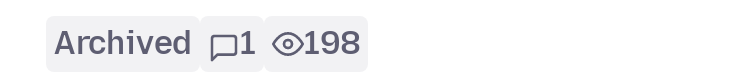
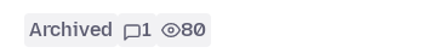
- Archived 1 198
+ Archived 1 80
